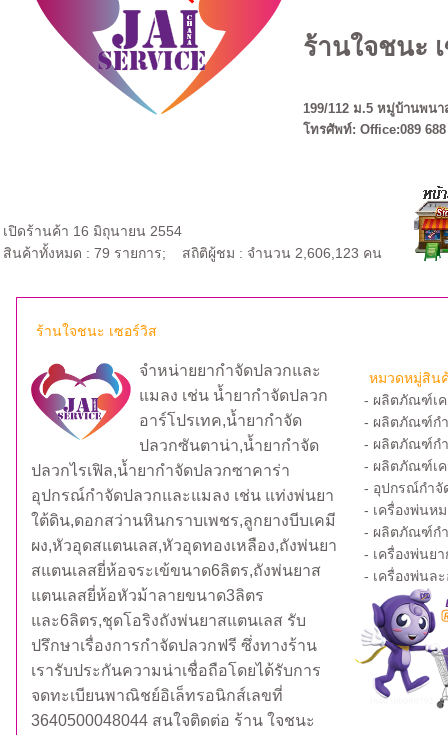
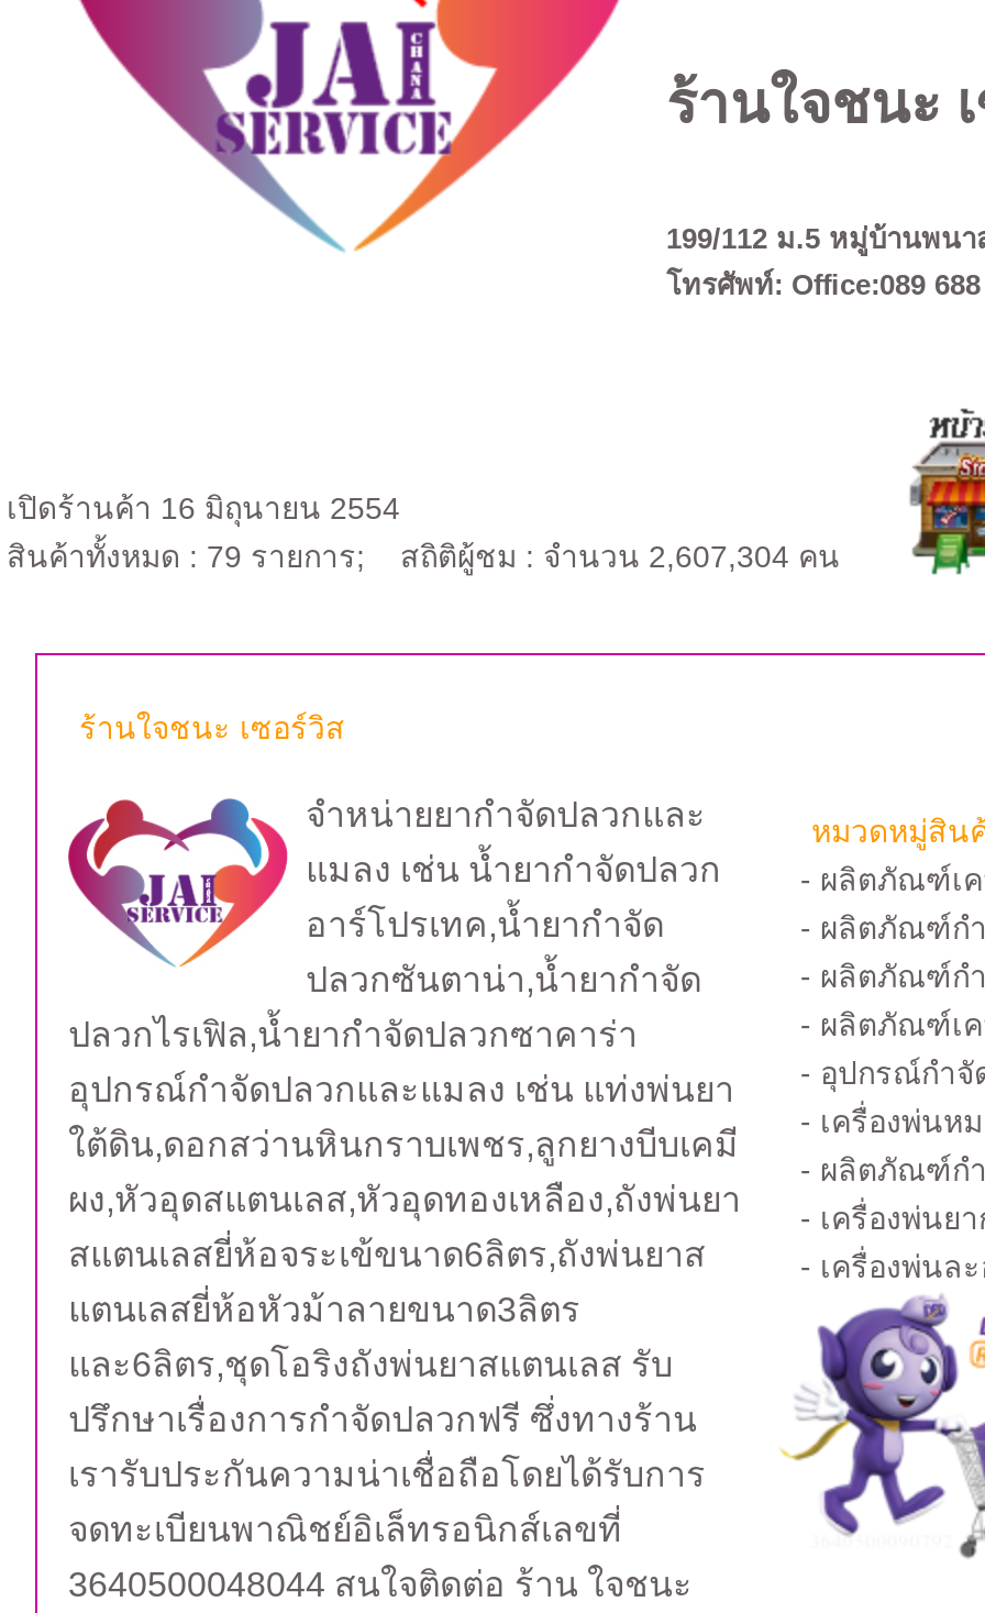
- สินค้าทั้งหมด : 79 รายการ; สถิติผู้ชม : จำนวน 2,606,123 คน
+ สินค้าทั้งหมด : 79 รายการ; สถิติผู้ชม : จำนวน 2,607,304 คน
